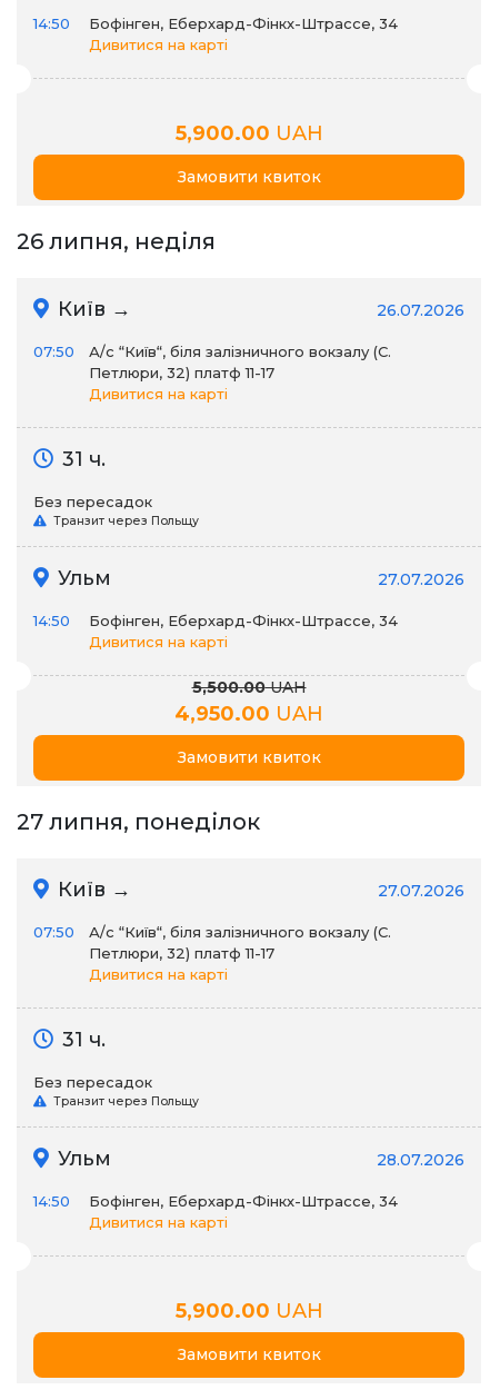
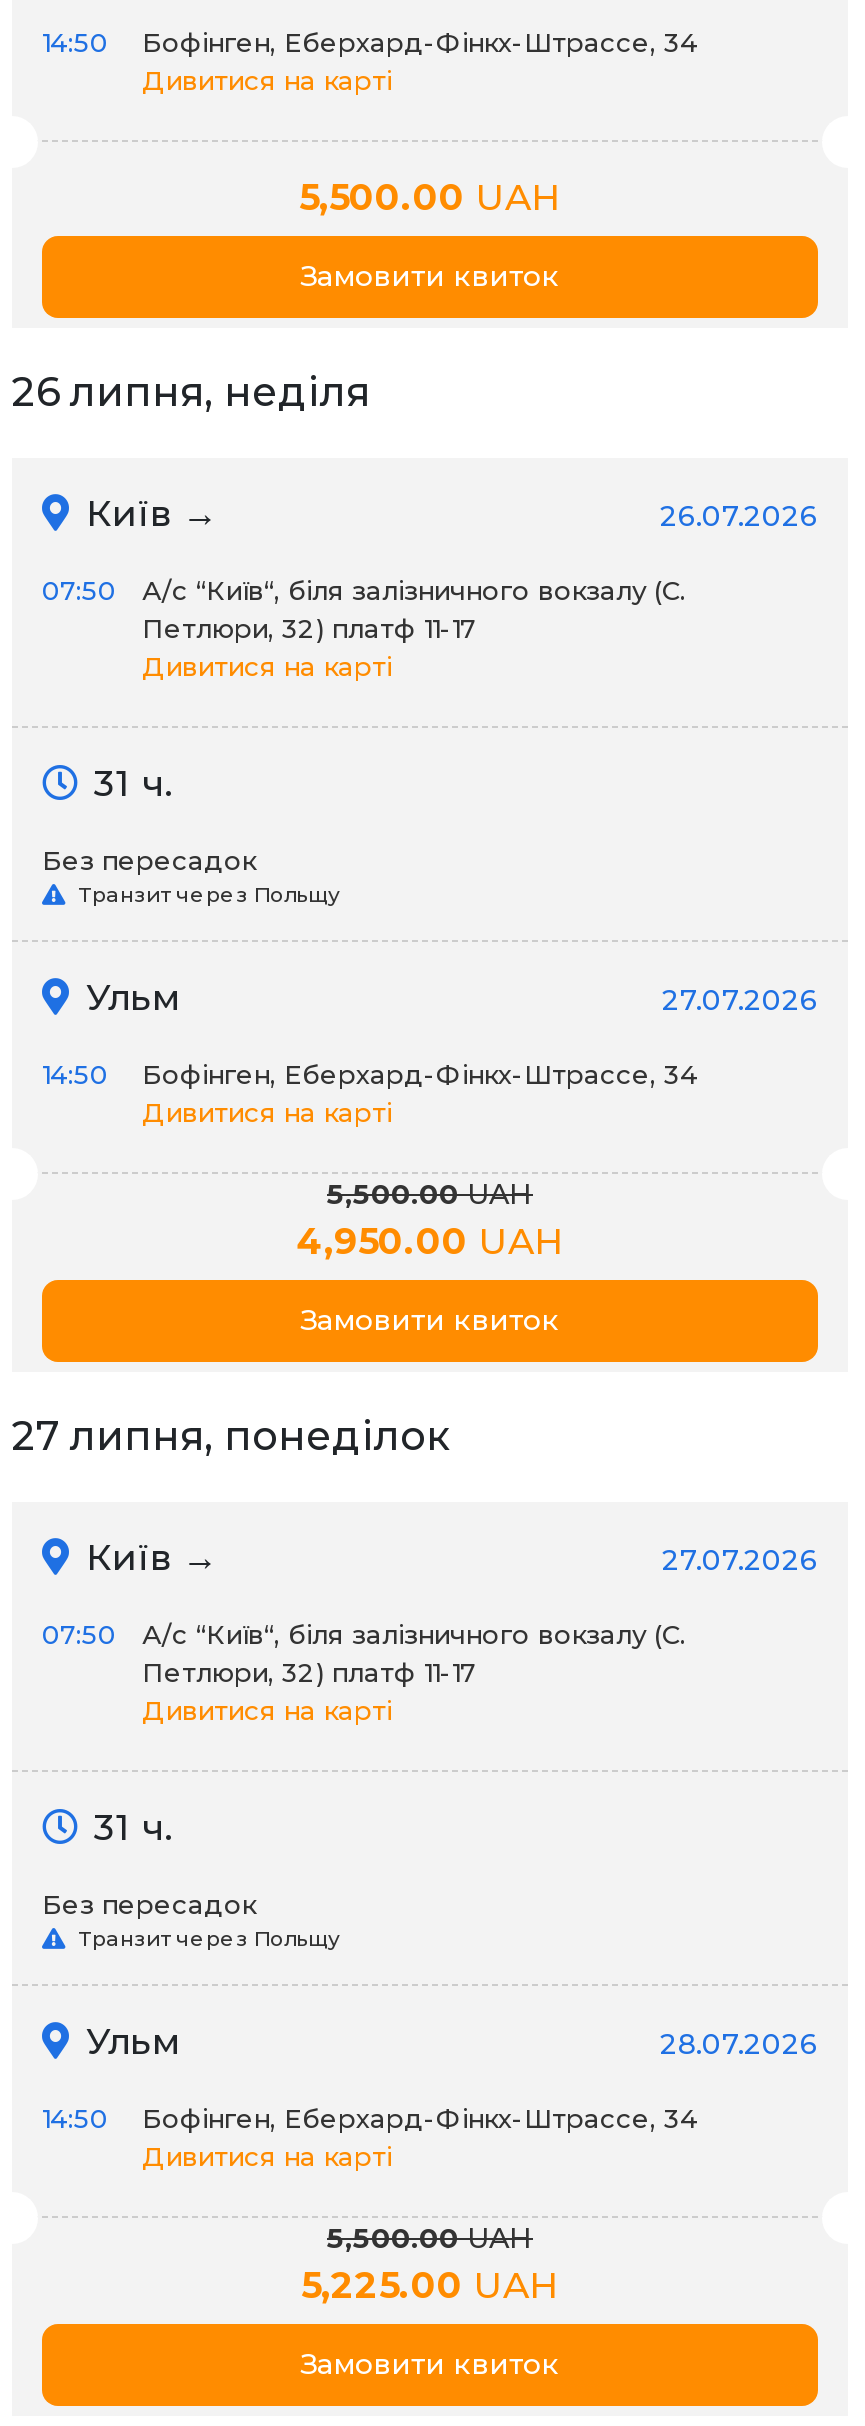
- 5,900.00 UAH
+ 5,500.00 UAH

- 5,900.00 UAH
+ 5,500.00UAH
+ 5,225.00 UAH
